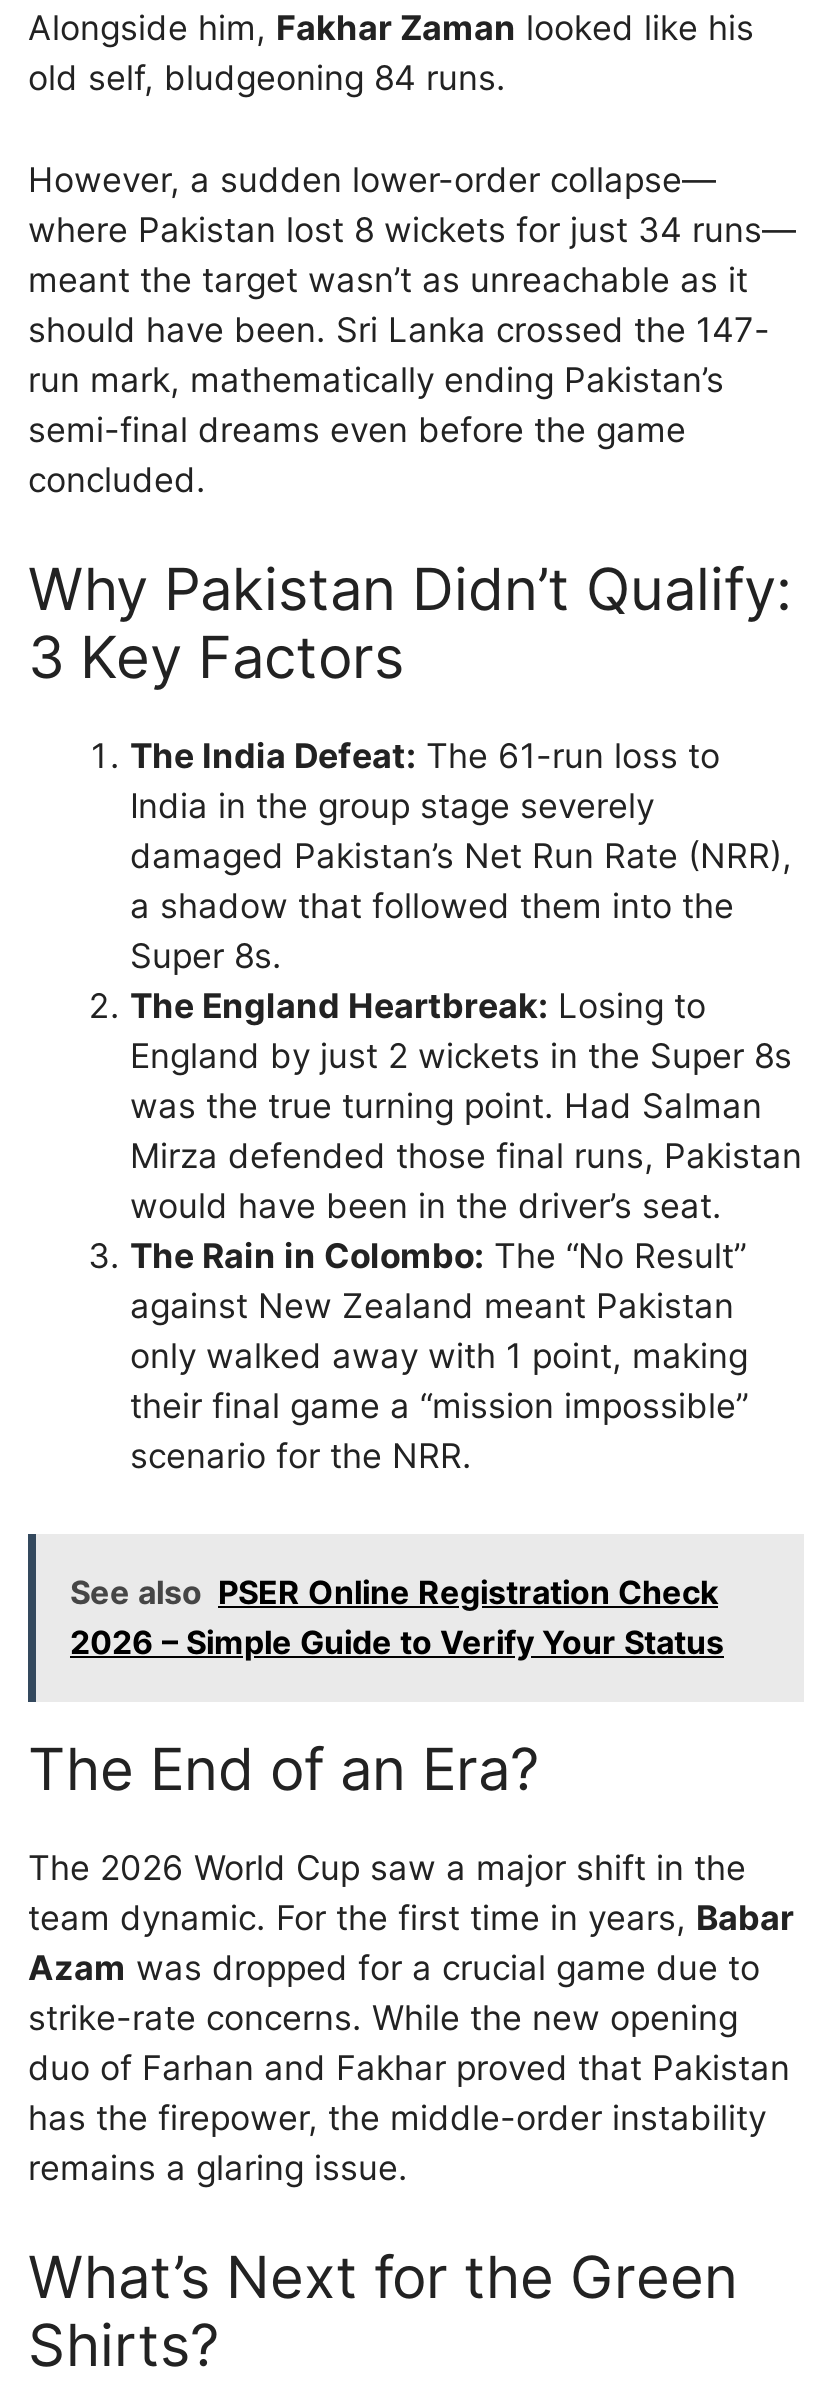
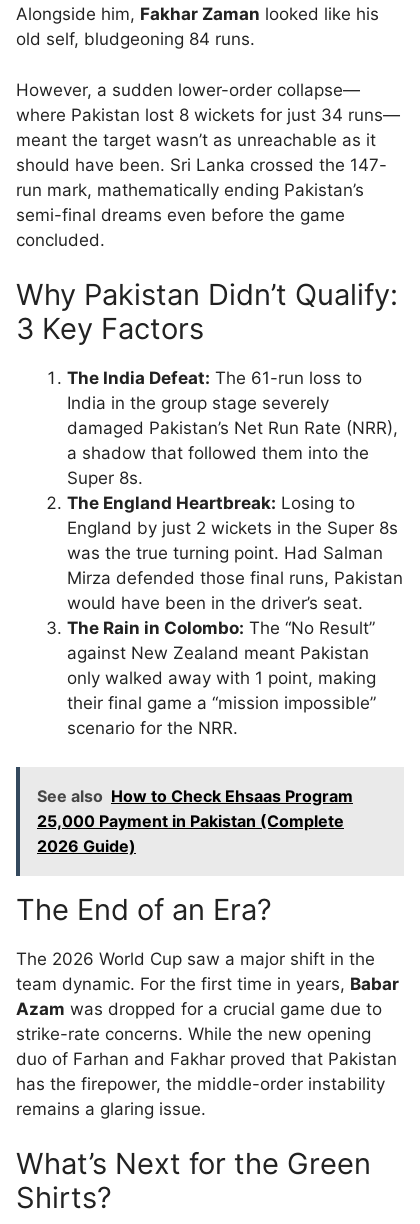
- See also PSER Online Registration Check
- 2026 – Simple Guide to Verify Your Status
+ See also How to Check Ehsaas Program
+ 25,000 Payment in Pakistan (Complete
+ 2026 Guide)
